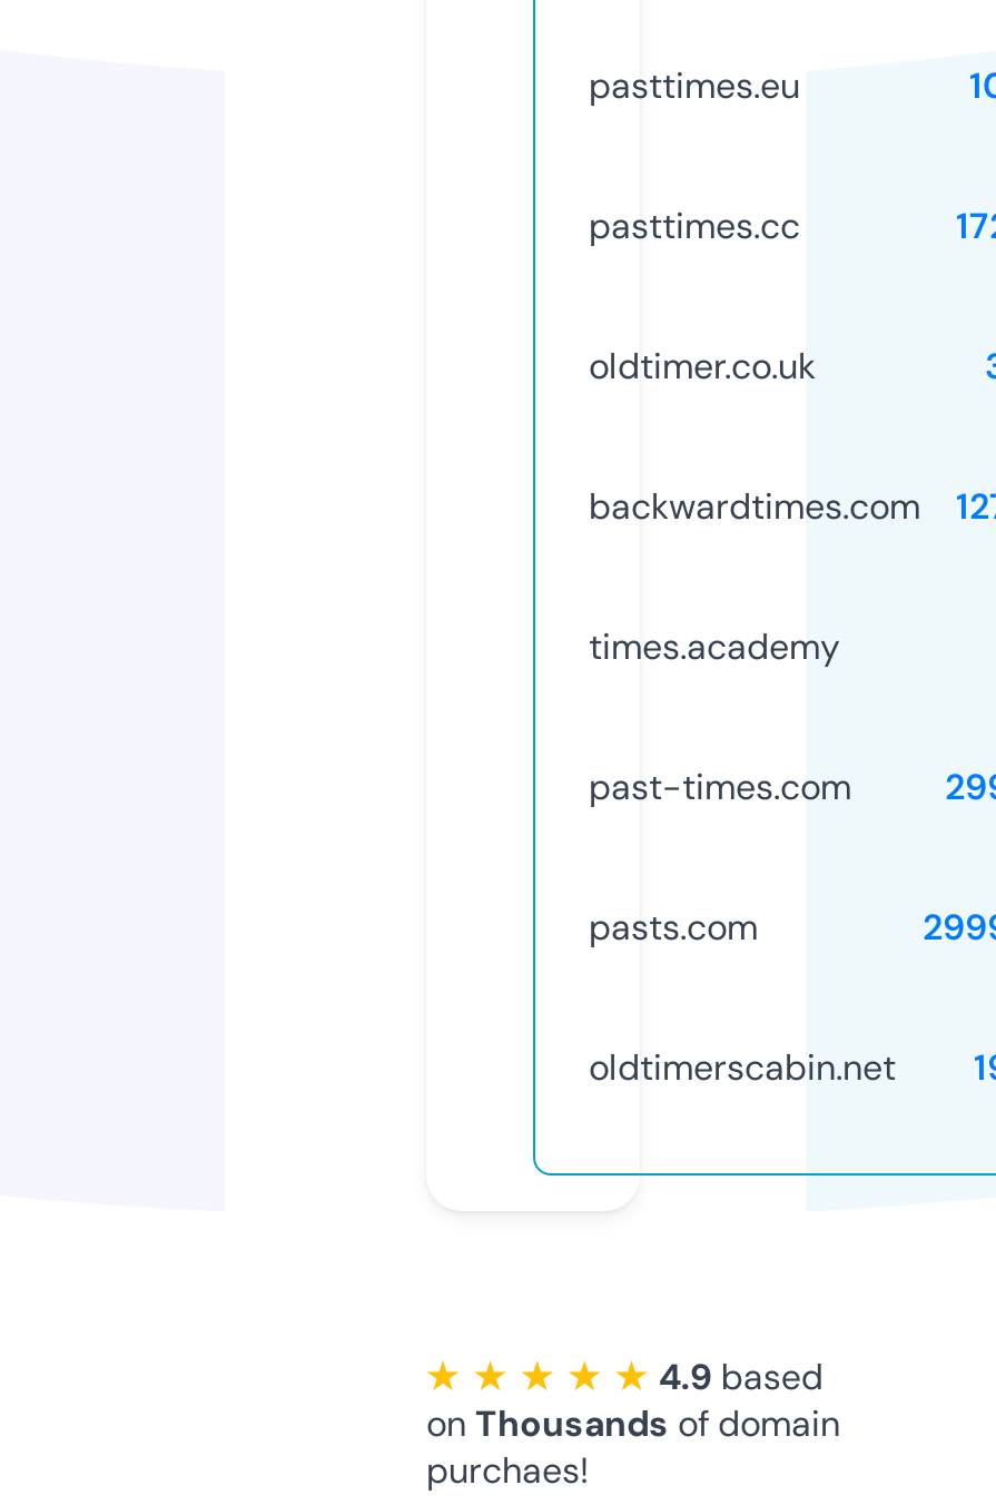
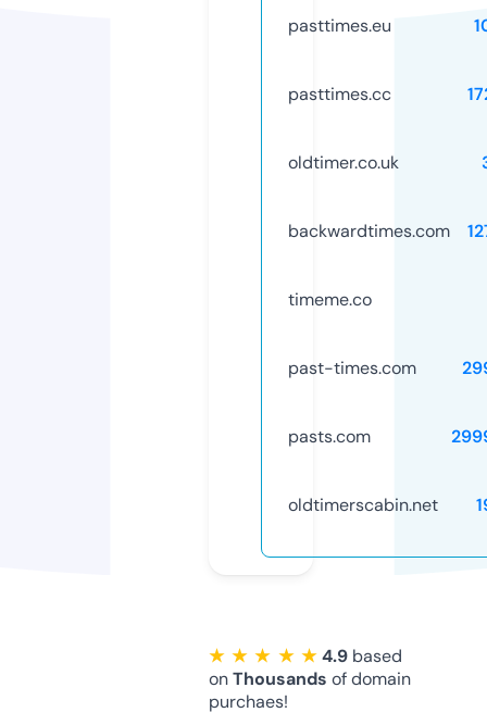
- times.academy
+ timeme.co
